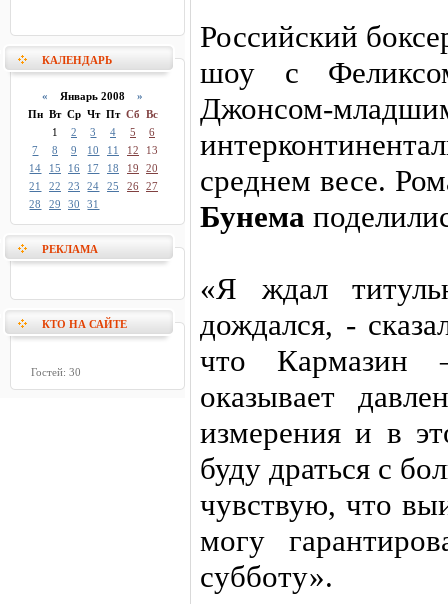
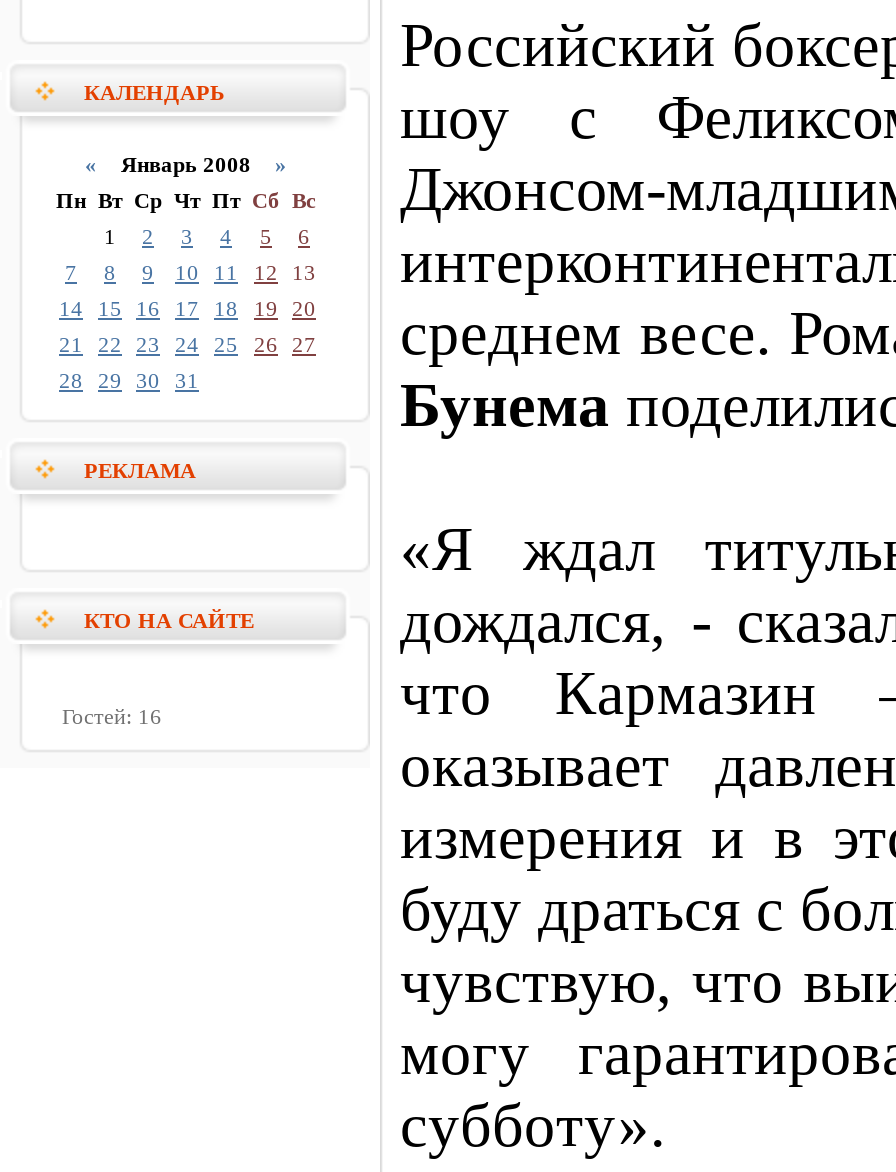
- Гостей: 30
+ Гостей: 16
